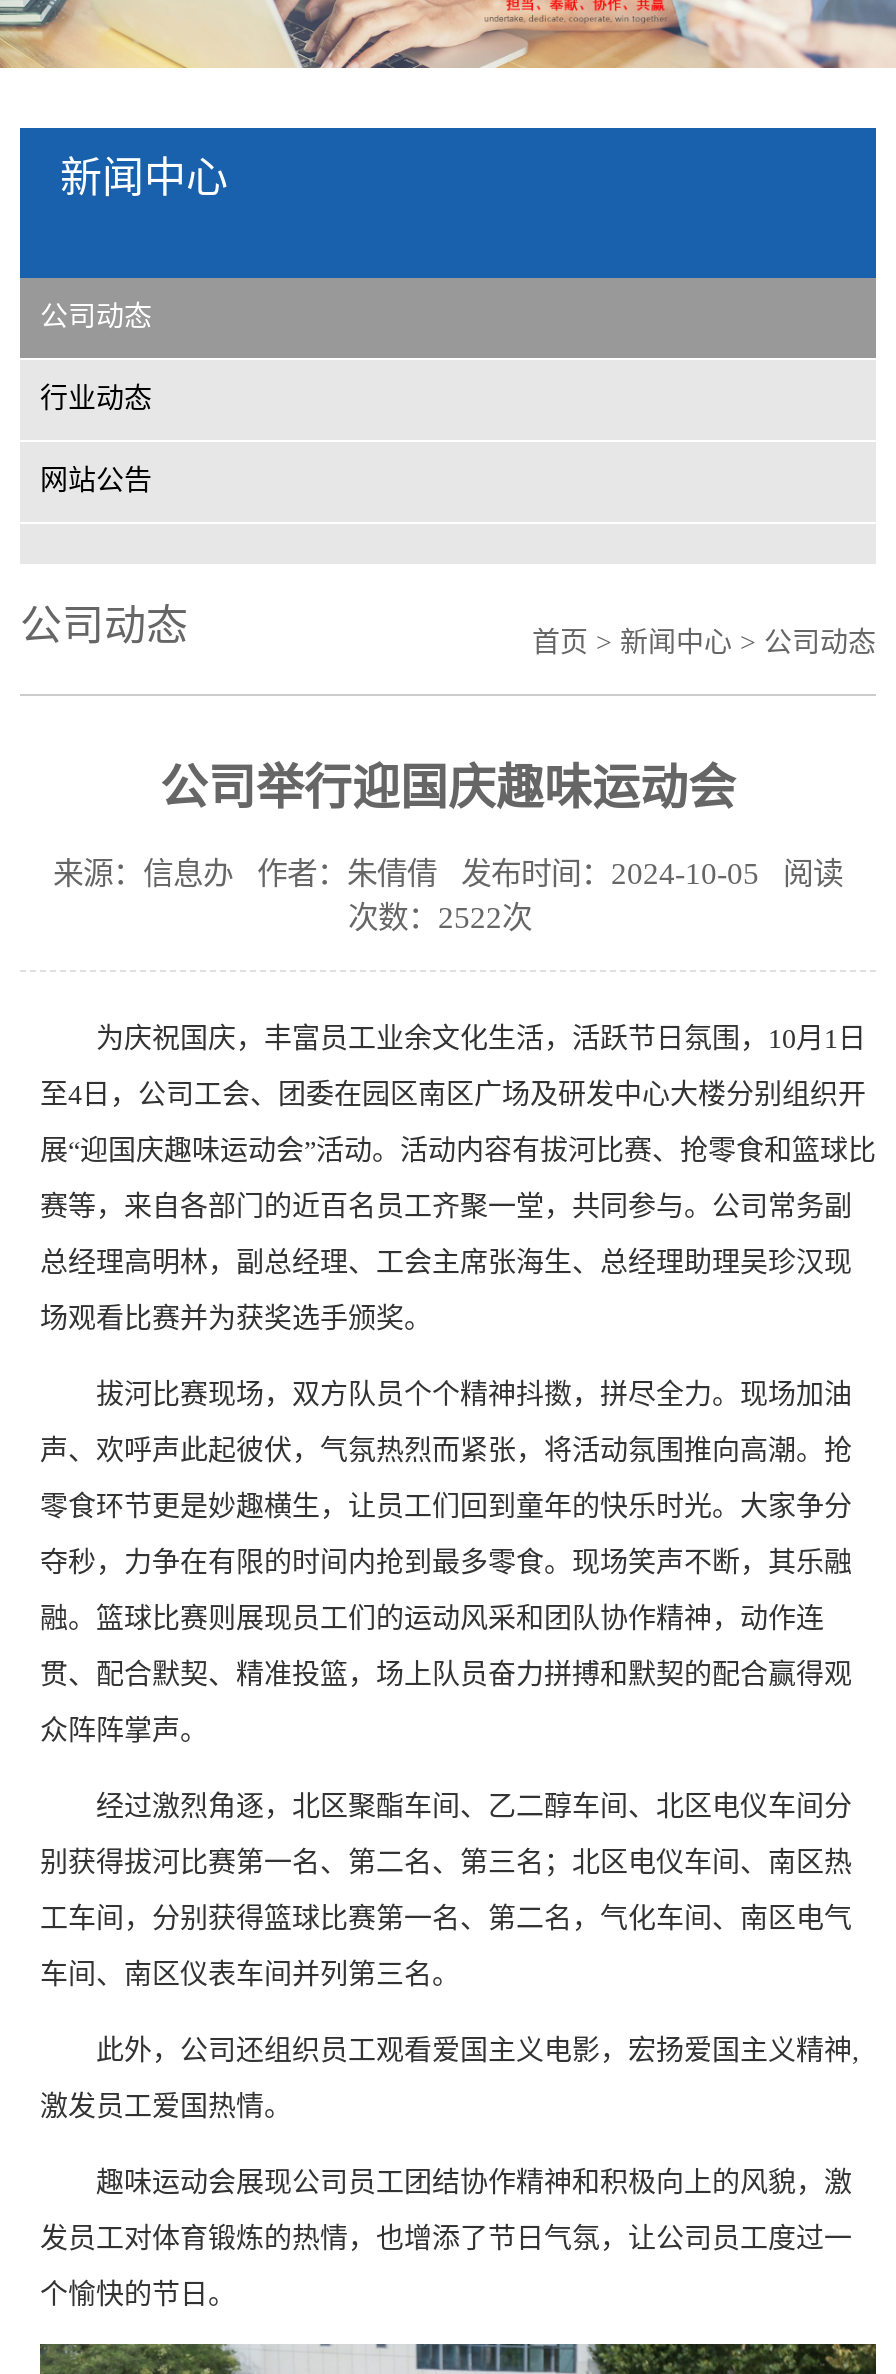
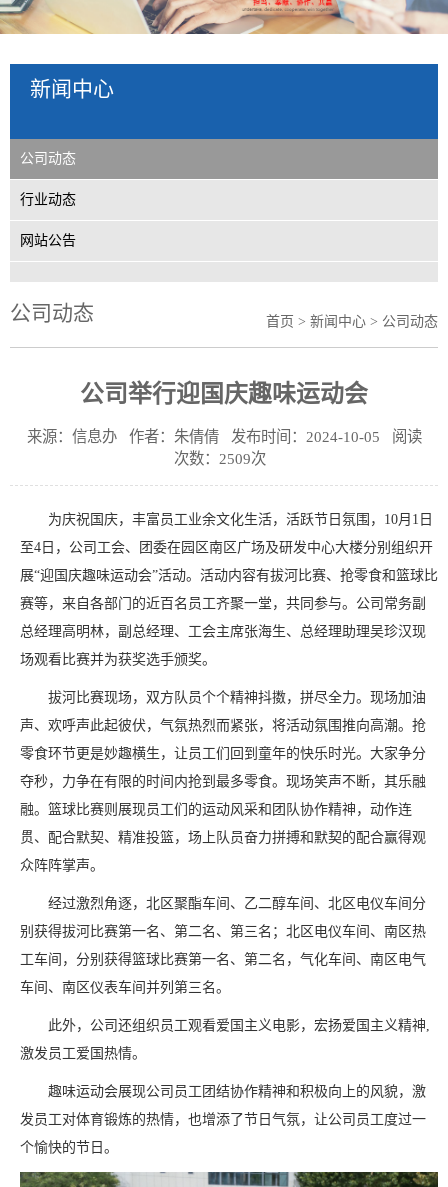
- 次数：2522次
+ 次数：2509次
